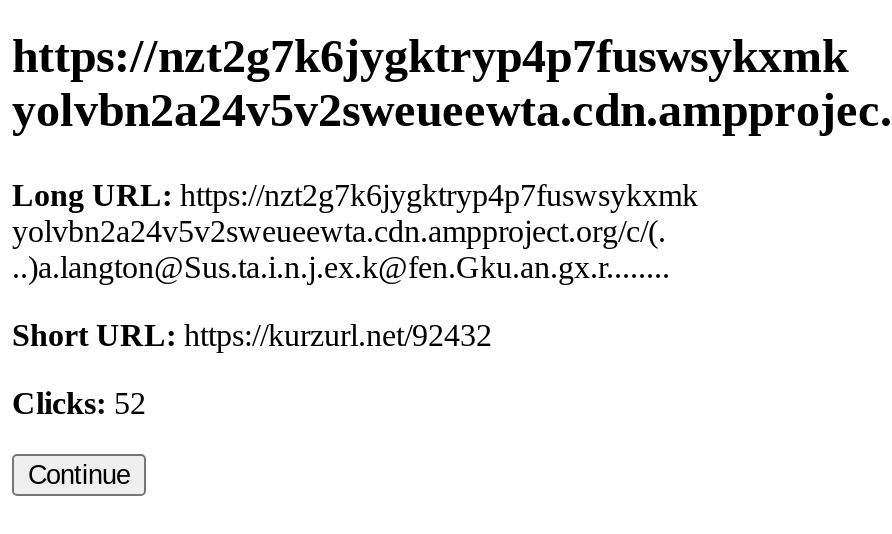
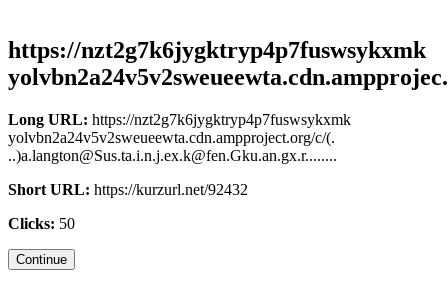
- Clicks: 52
+ Clicks: 50
